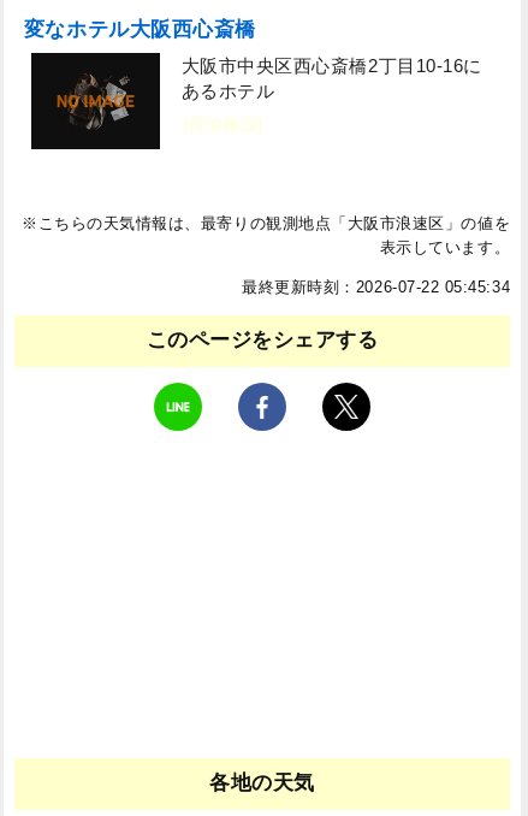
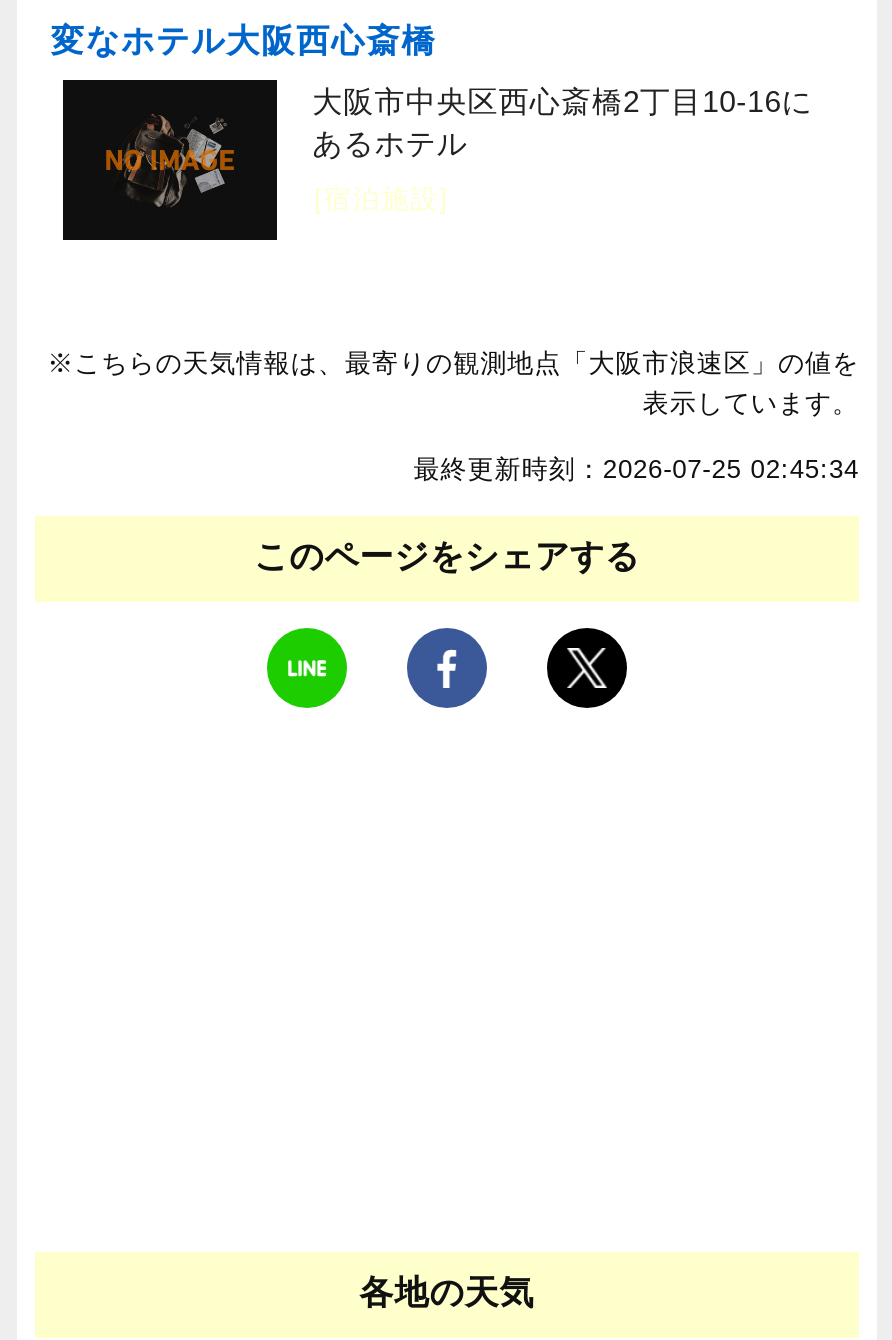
- 最終更新時刻：2026-07-22 05:45:34
+ 最終更新時刻：2026-07-25 02:45:34
